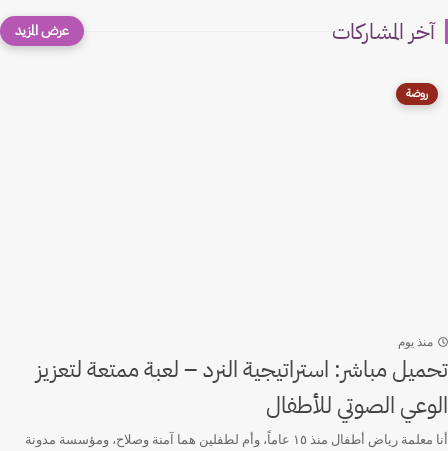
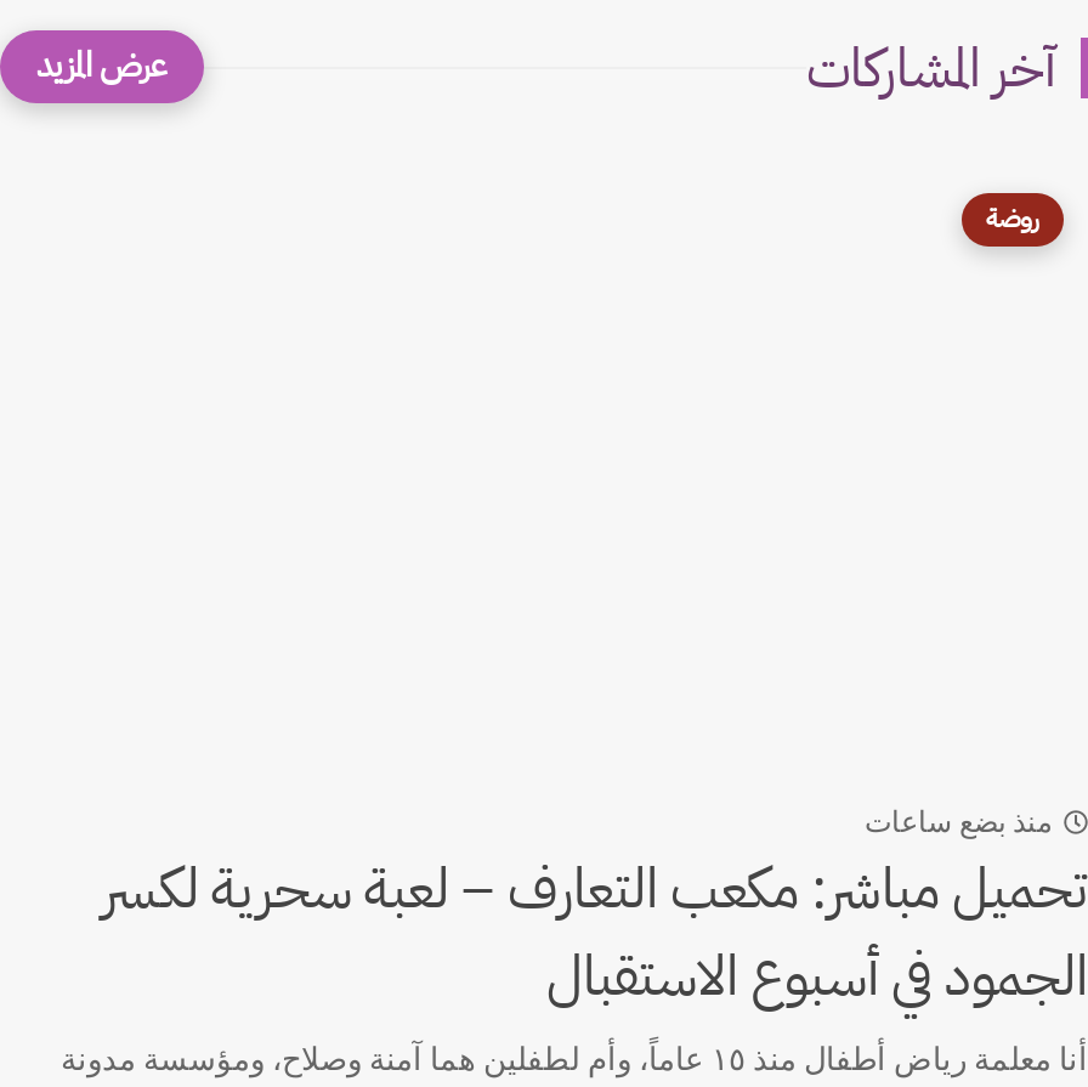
- منذ يوم
- تحميل مباشر: استراتيجية النرد – لعبة ممتعة لتعزيز
- الوعي الصوتي للأطفال
+ منذ بضع ساعات
+ تحميل مباشر: مكعب التعارف – لعبة سحرية لكسر
+ الجمود في أسبوع الاستقبال
